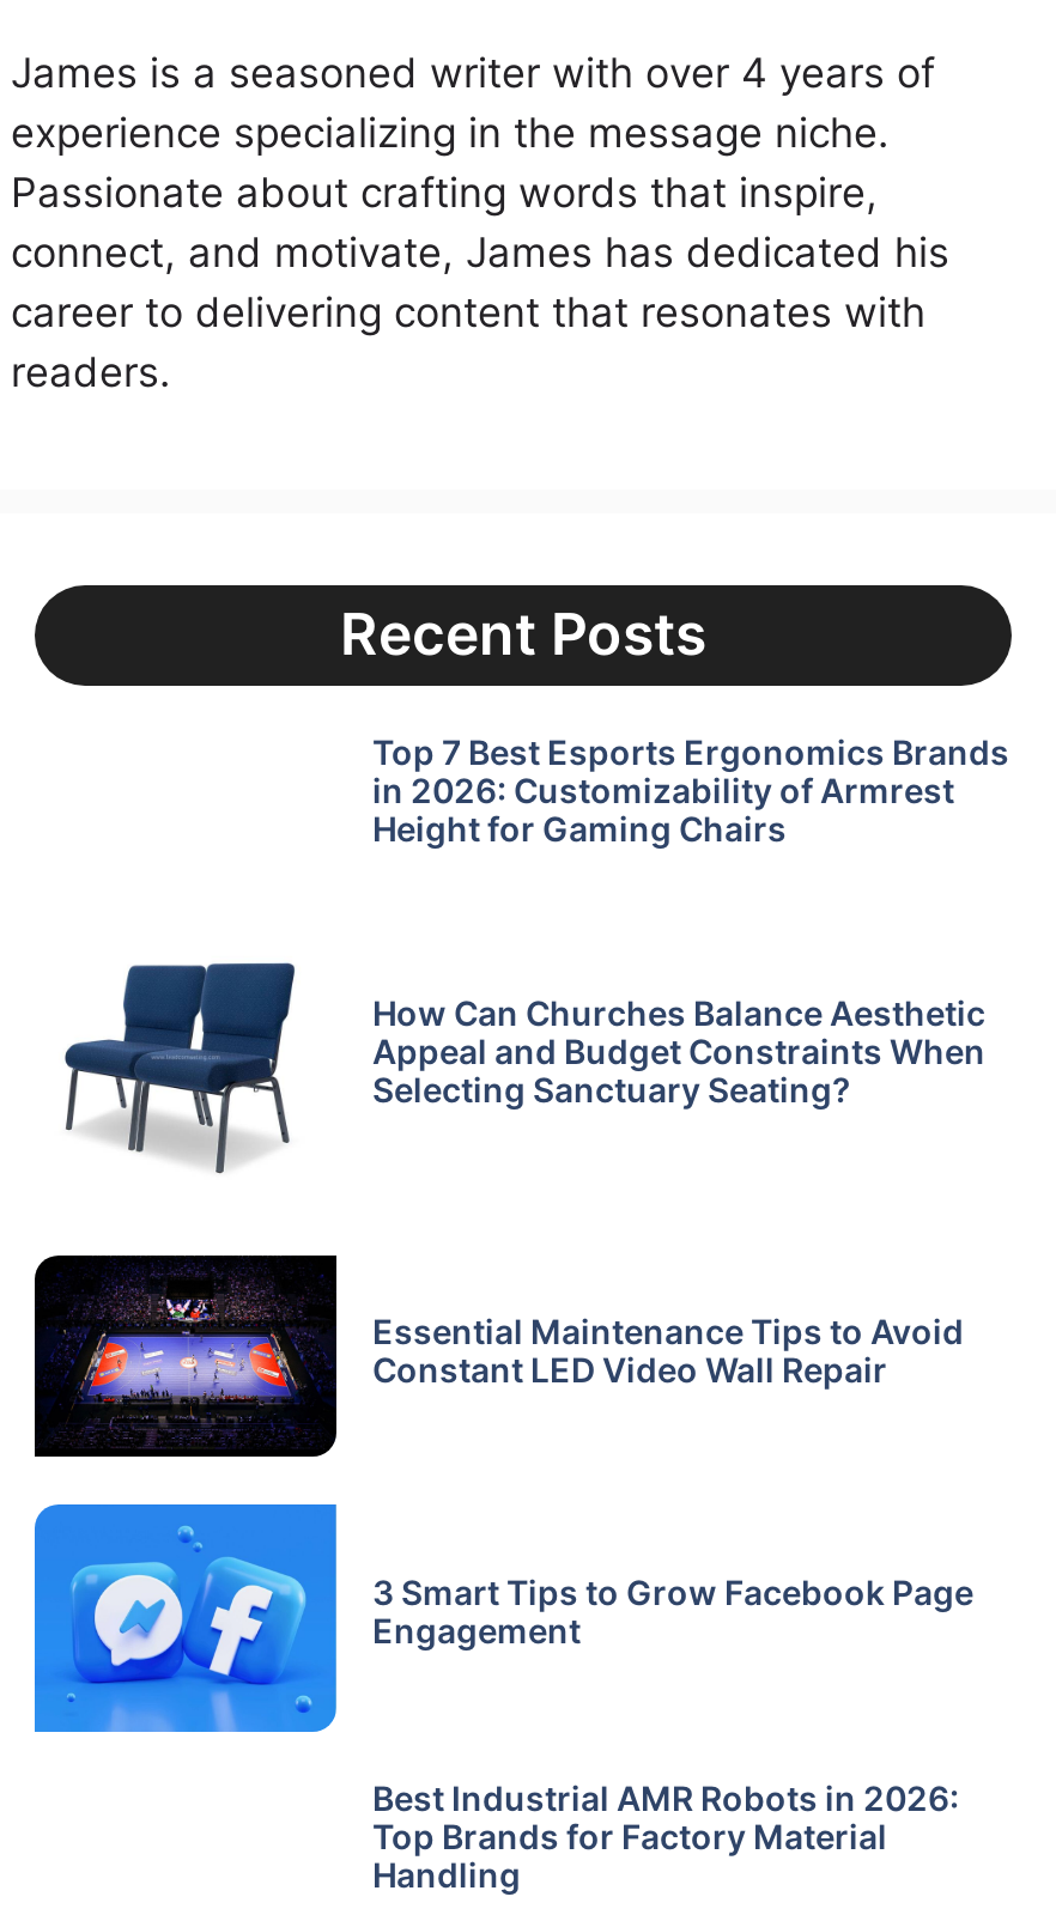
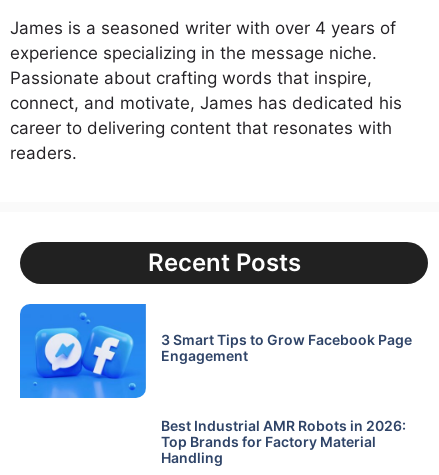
- Top 7 Best Esports Ergonomics Brands
- in 2026: Customizability of Armrest
- Height for Gaming Chairs

- [image]
- How Can Churches Balance Aesthetic
- Appeal and Budget Constraints When
- Selecting Sanctuary Seating?

- [image]
- Essential Maintenance Tips to Avoid
- Constant LED Video Wall Repair
